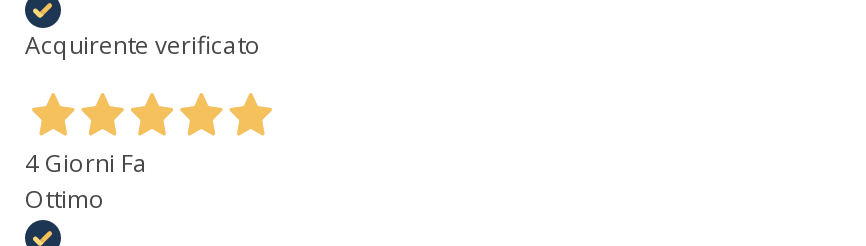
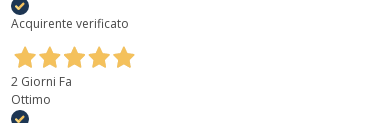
- 4 Giorni Fa
+ 2 Giorni Fa
